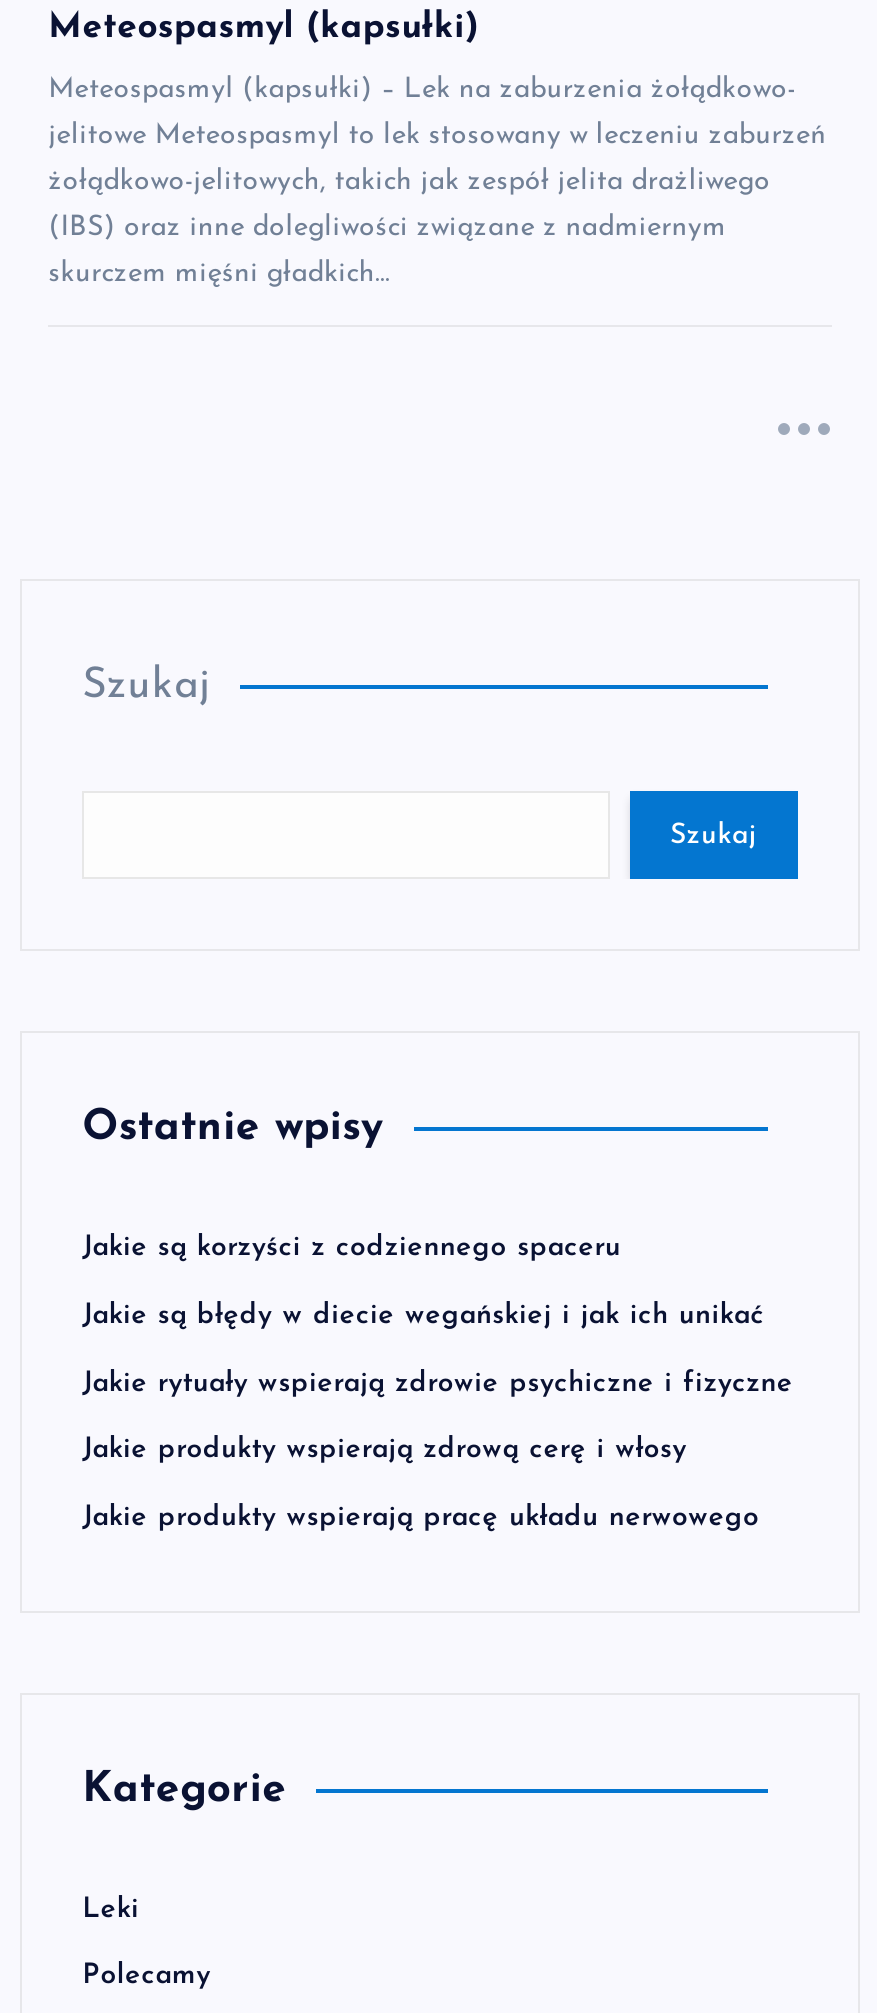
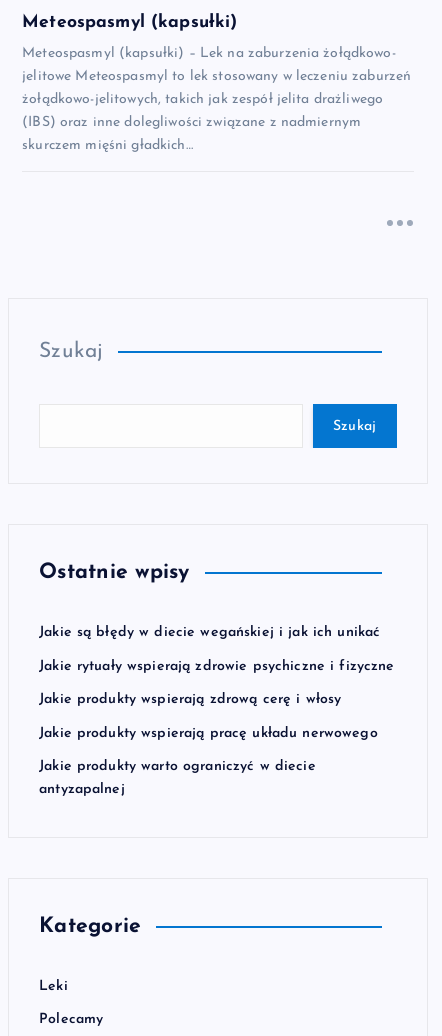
- Jakie są korzyści z codziennego spaceru

moved up: Jakie są błędy w diecie wegańskiej i jak ich unikać | Jakie rytuały wspierają zdrowie psychiczne i fizyczne | Jakie produkty wspierają zdrową cerę i włosy | Jakie produkty wspierają pracę układu nerwowego

+ Jakie produkty warto ograniczyć w diecie
+ antyzapalnej
